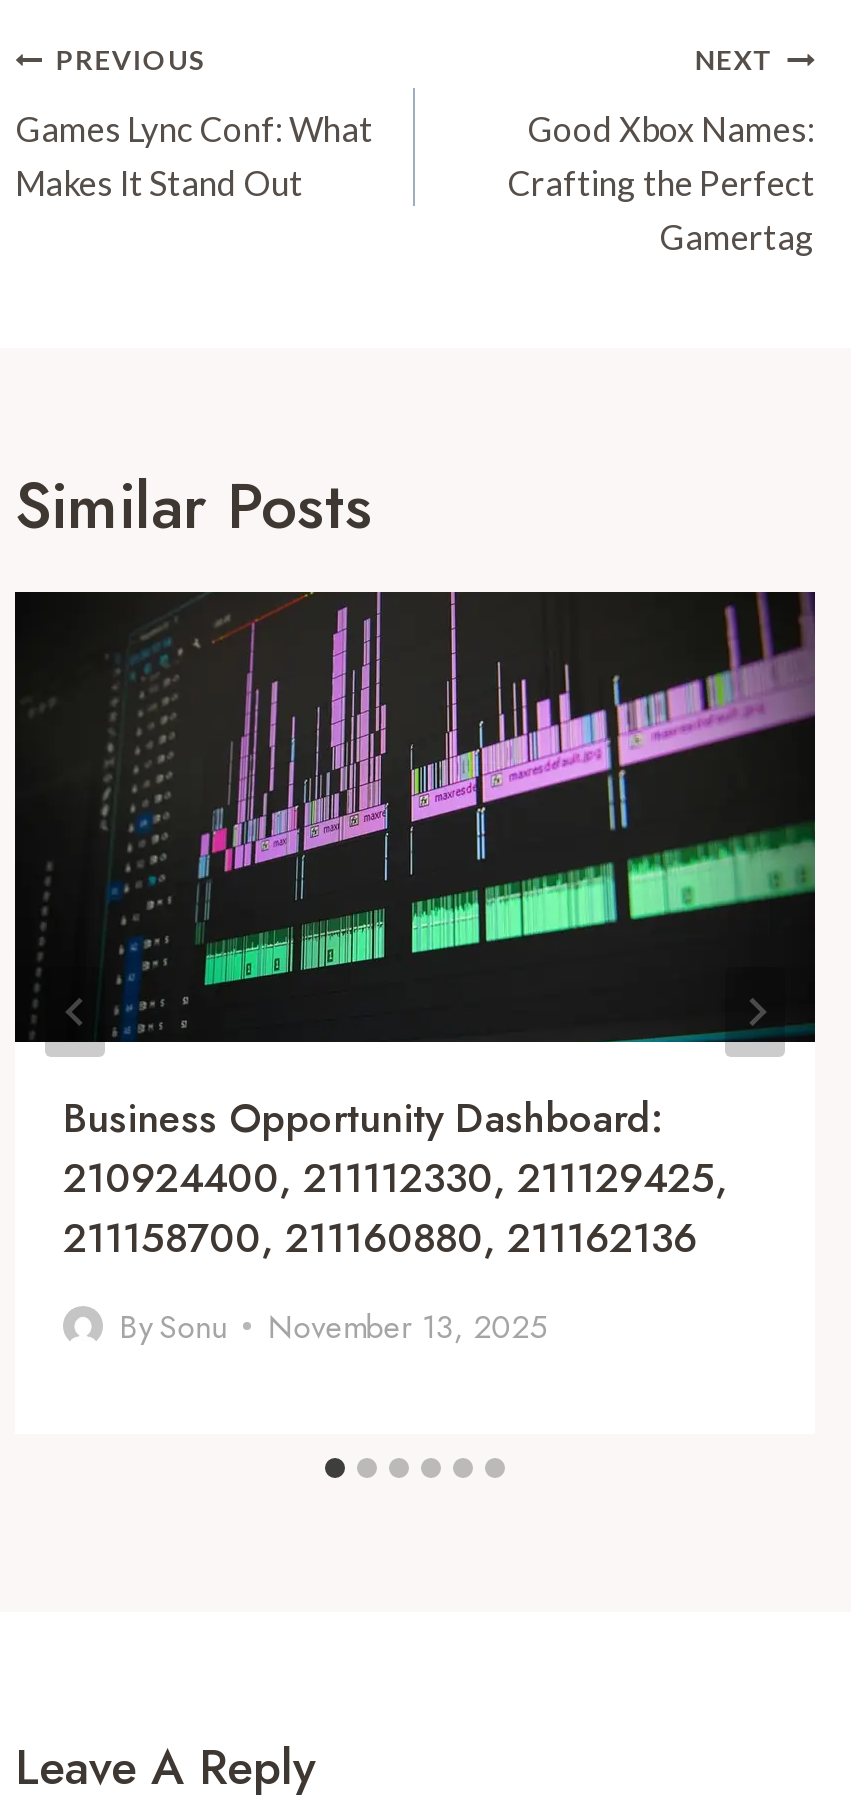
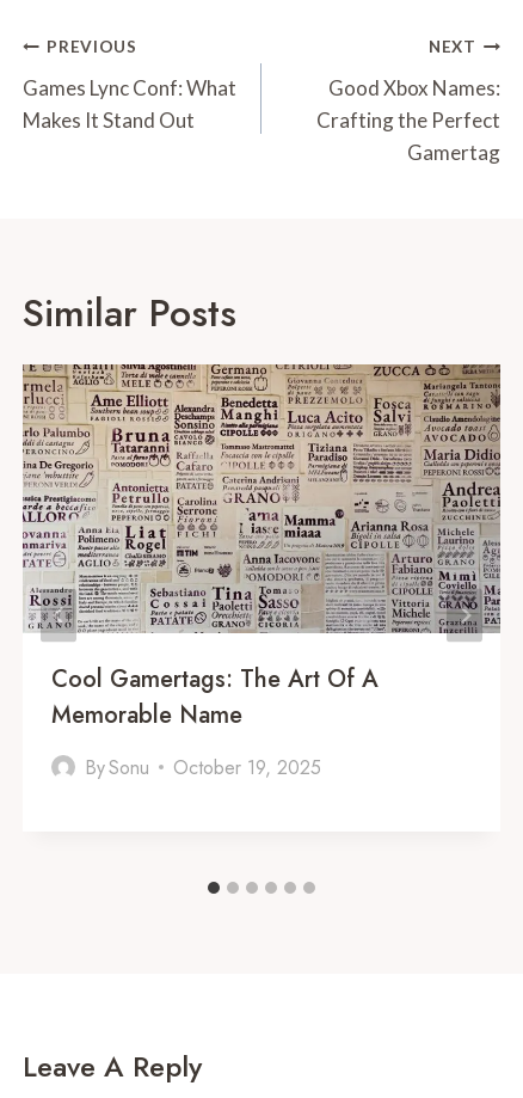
- [image]
- Business Opportunity Dashboard:
- 210924400, 211112330, 211129425,
- 211158700, 211160880, 211162136
+ [image]
+ Cool Gamertags: The Art Of A
+ Memorable Name

- By Sonu November 13, 2025
+ By Sonu October 19, 2025

moved up: By Sonu
